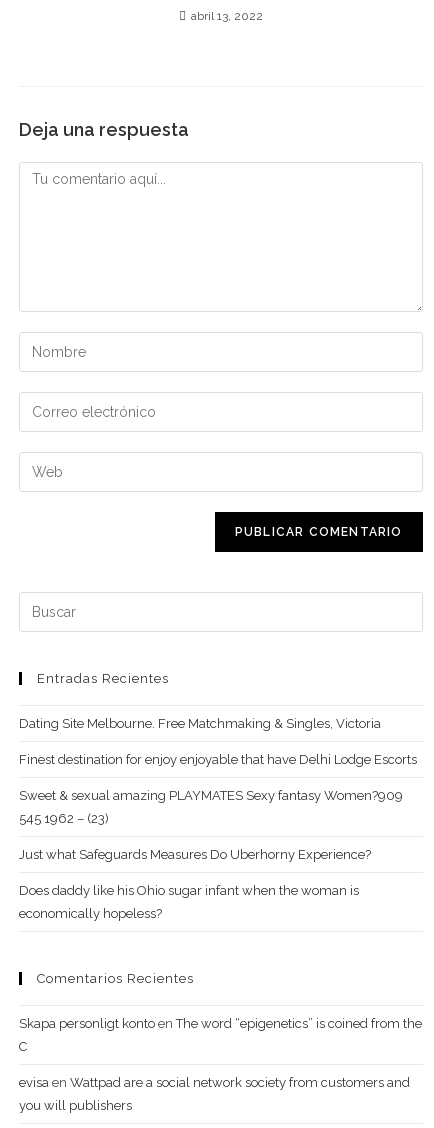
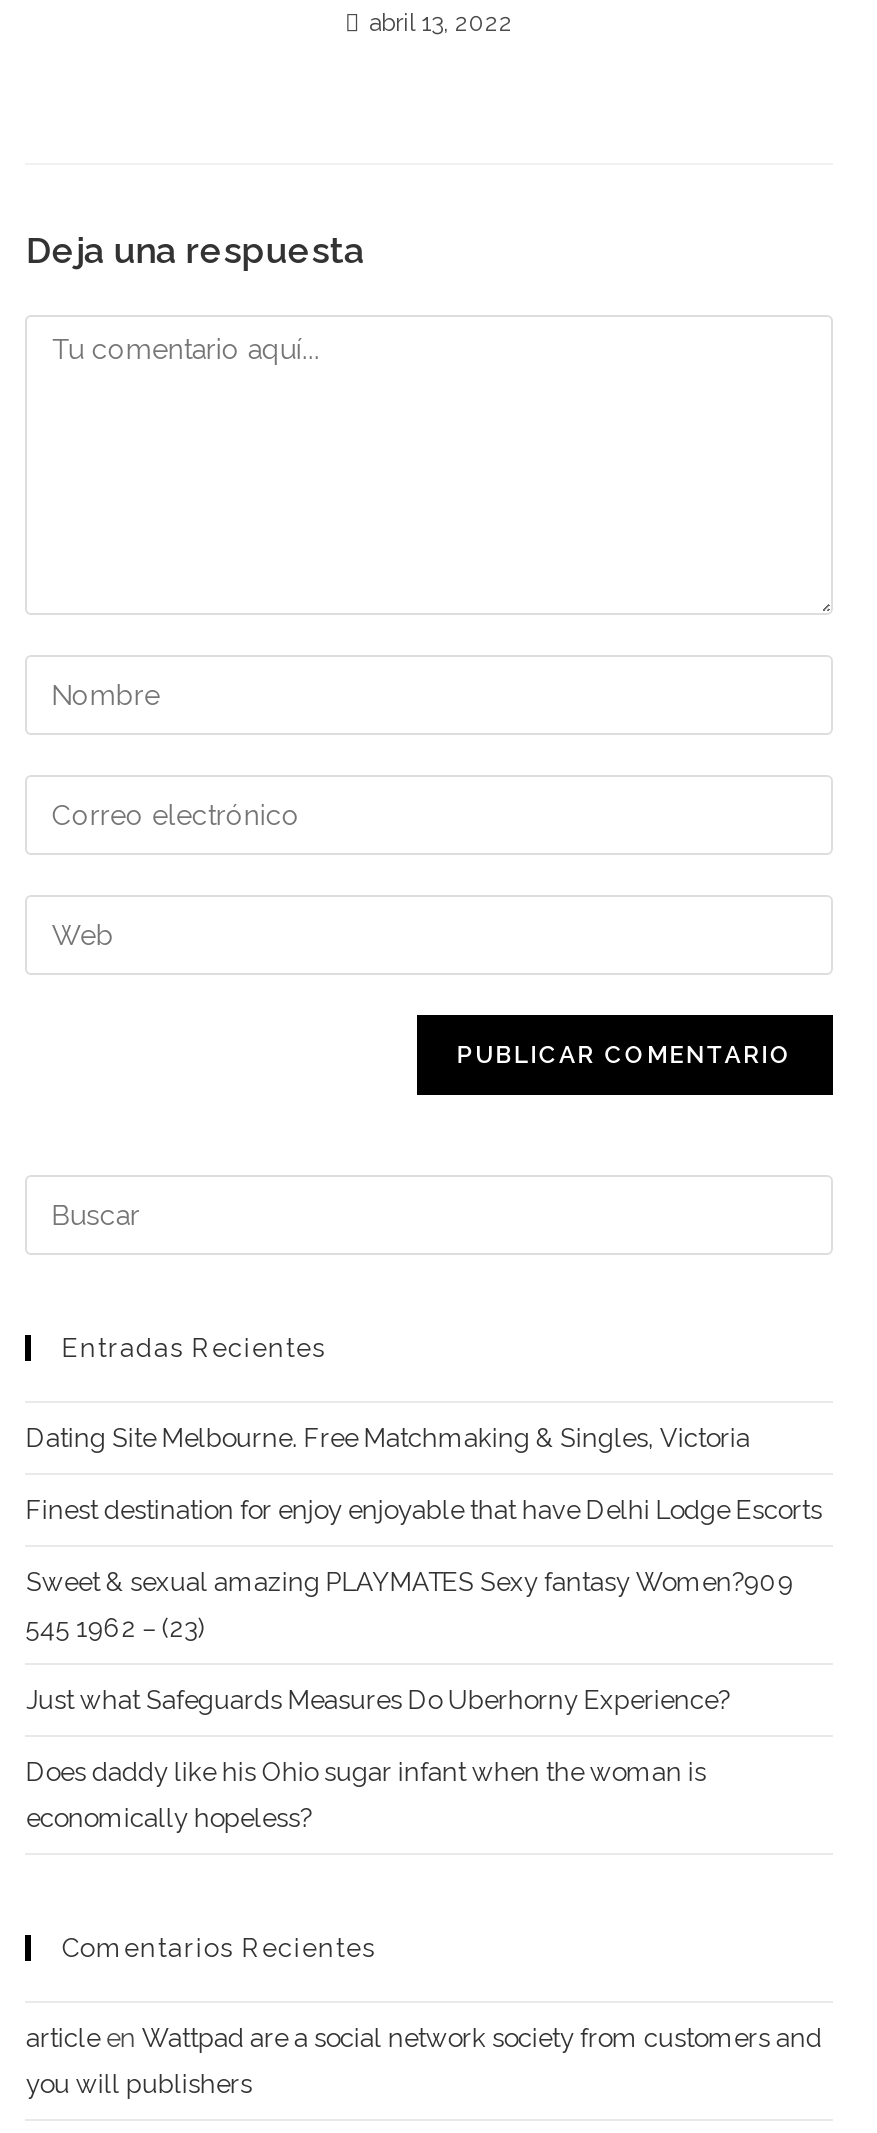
- Skapa personligt konto en The word “epigenetics” is coined from the
- C
- evisa en Wattpad are a social network society from customers and
+ article en Wattpad are a social network society from customers and
